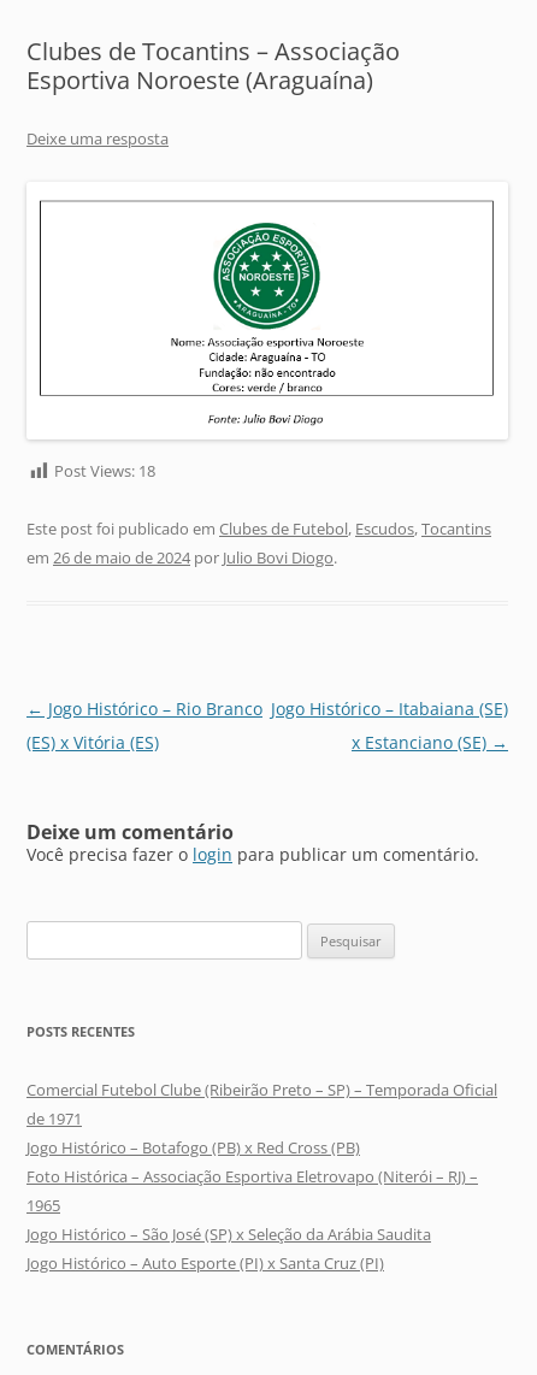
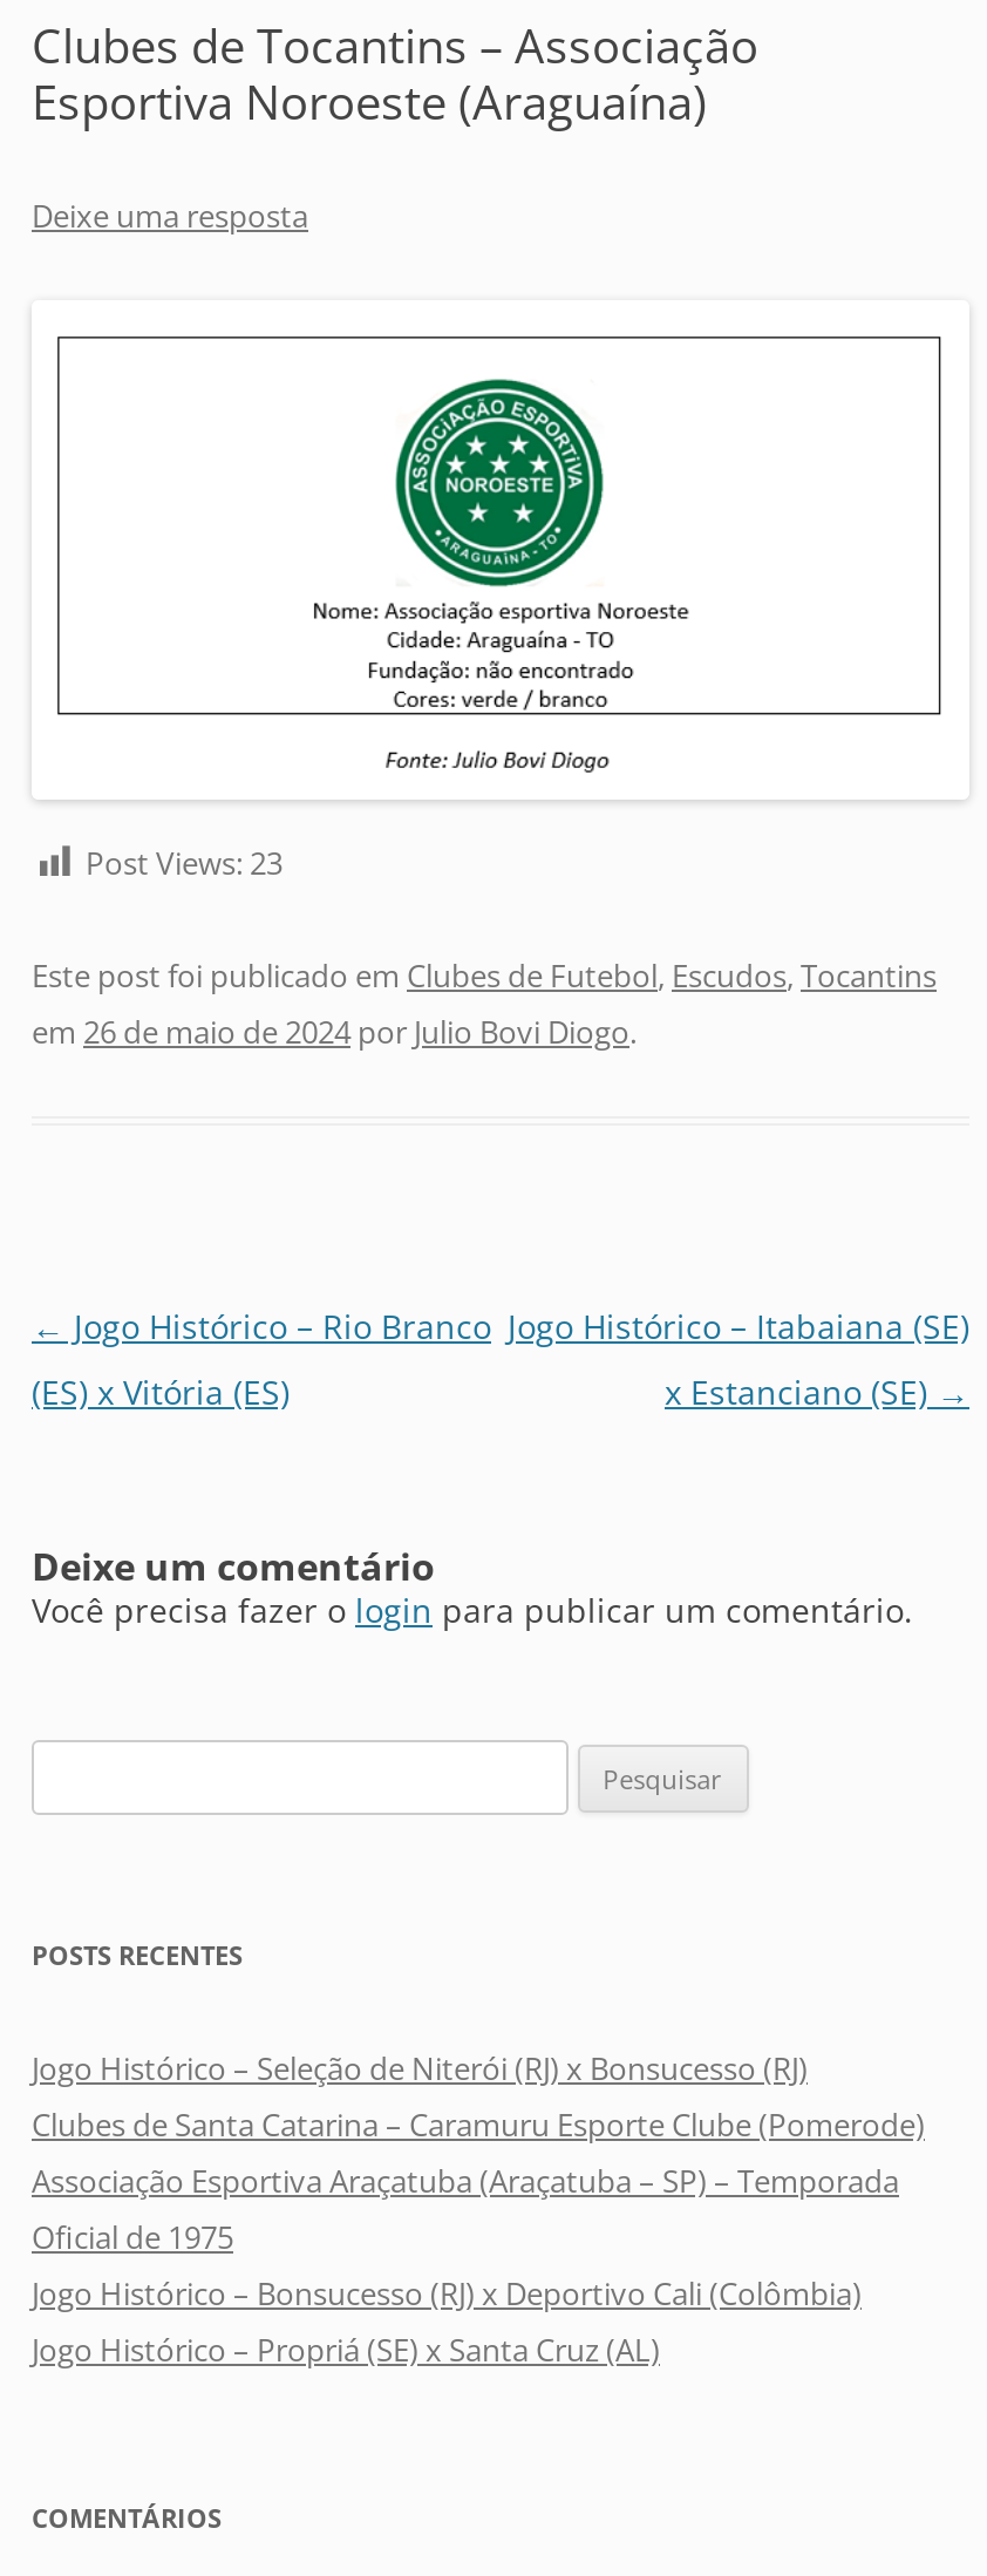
- Post Views: 18
+ Post Views: 23

- Comercial Futebol Clube (Ribeirão Preto – SP) – Temporada Oficial
- de 1971
- Jogo Histórico – Botafogo (PB) x Red Cross (PB)
- Foto Histórica – Associação Esportiva Eletrovapo (Niterói – RJ) –
- 1965
- Jogo Histórico – São José (SP) x Seleção da Arábia Saudita
- Jogo Histórico – Auto Esporte (PI) x Santa Cruz (PI)
+ Jogo Histórico – Seleção de Niterói (RJ) x Bonsucesso (RJ)
+ Clubes de Santa Catarina – Caramuru Esporte Clube (Pomerode)
+ Associação Esportiva Araçatuba (Araçatuba – SP) – Temporada
+ Oficial de 1975
+ Jogo Histórico – Bonsucesso (RJ) x Deportivo Cali (Colômbia)
+ Jogo Histórico – Propriá (SE) x Santa Cruz (AL)
